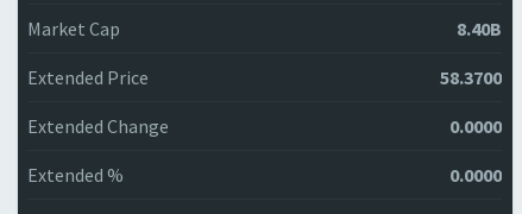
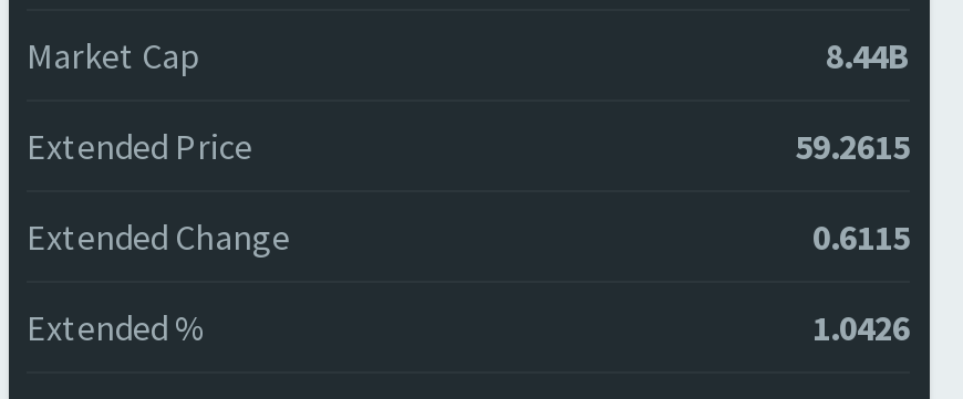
- 8.40B
+ 8.44B

- 58.3700
+ 59.2615

- 0.0000
+ 0.6115

- 0.0000
+ 1.0426
